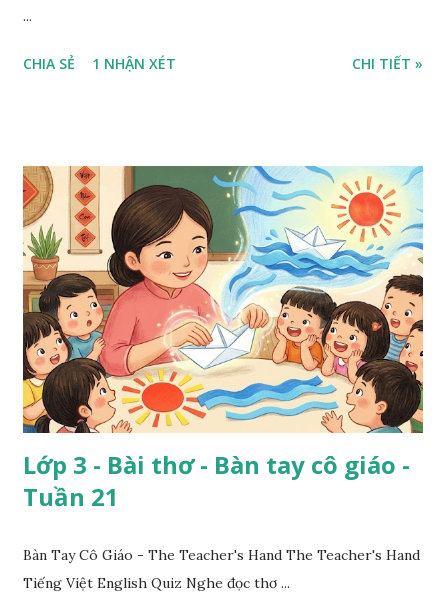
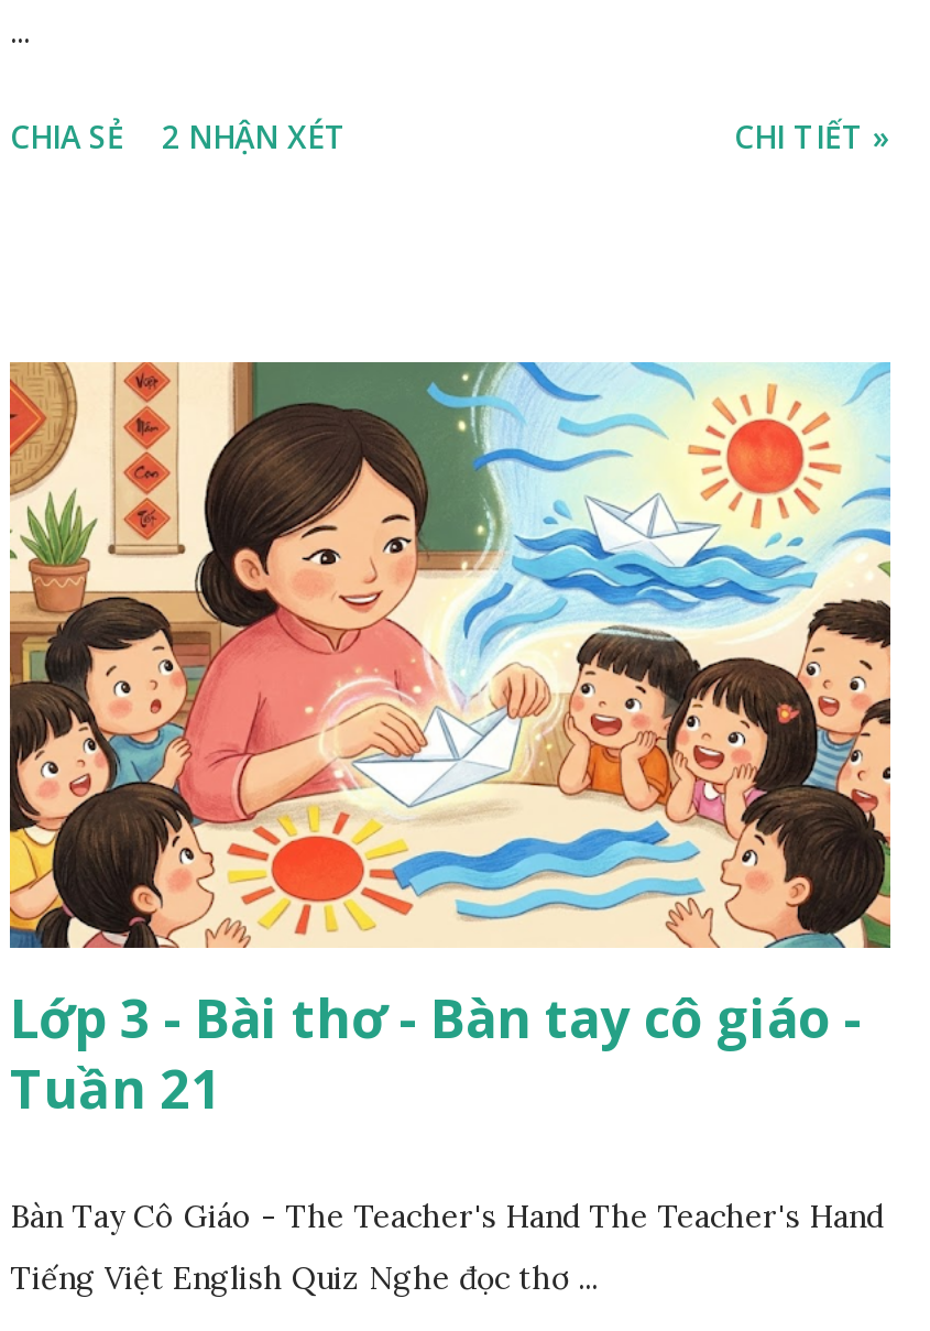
- CHIA SẺ 1 NHẬN XÉT
+ CHIA SẺ 2 NHẬN XÉT
